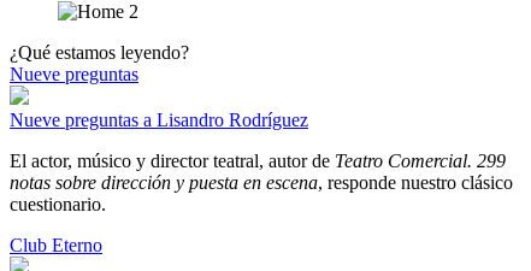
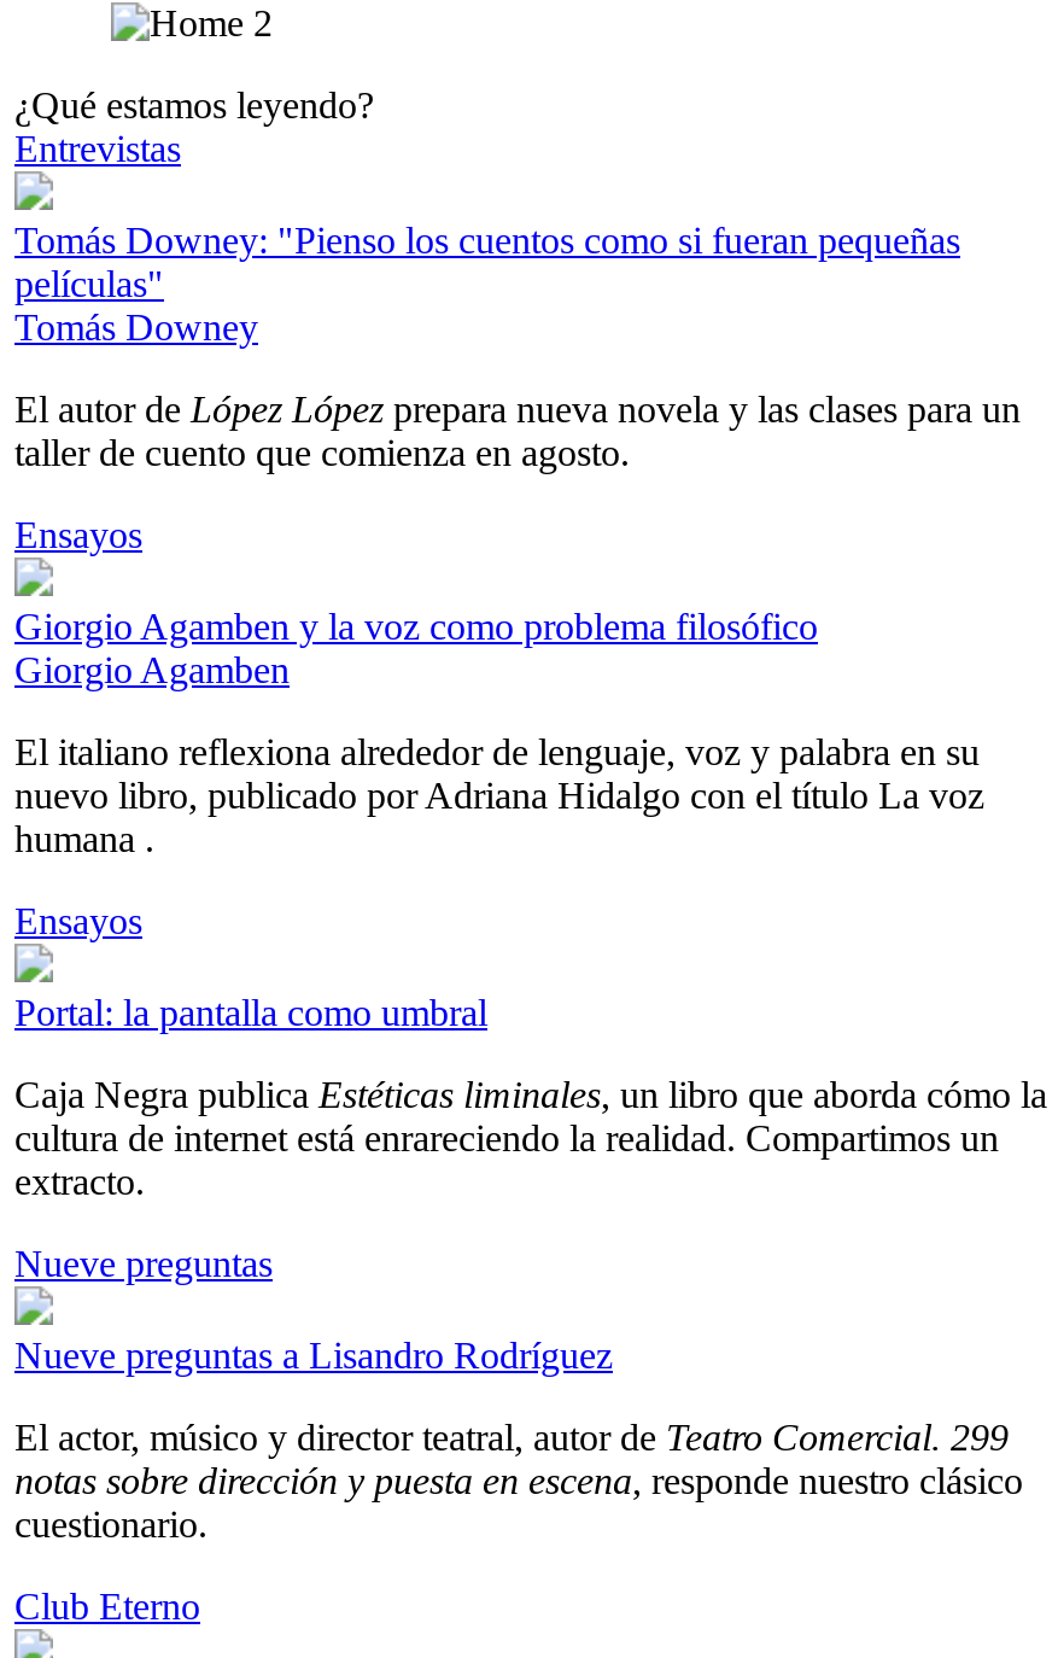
+ Entrevistas
+ Tomás Downey: "Pienso los cuentos como si fueran pequeñas
+ películas"
+ Tomás Downey
+ El autor de López López prepara nueva novela y las clases para un
+ taller de cuento que comienza en agosto.
+ Ensayos
+ Giorgio Agamben y la voz como problema filosófico
+ Giorgio Agamben
+ El italiano reflexiona alrededor de lenguaje, voz y palabra en su
+ nuevo libro, publicado por Adriana Hidalgo con el título La voz
+ humana .
+ Ensayos
+ Portal: la pantalla como umbral
+ Caja Negra publica Estéticas liminales, un libro que aborda cómo la
+ cultura de internet está enrareciendo la realidad. Compartimos un
+ extracto.
